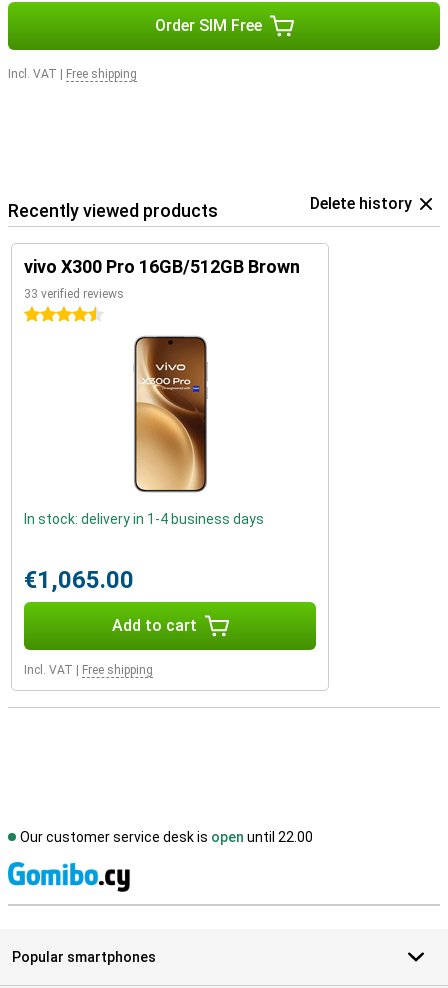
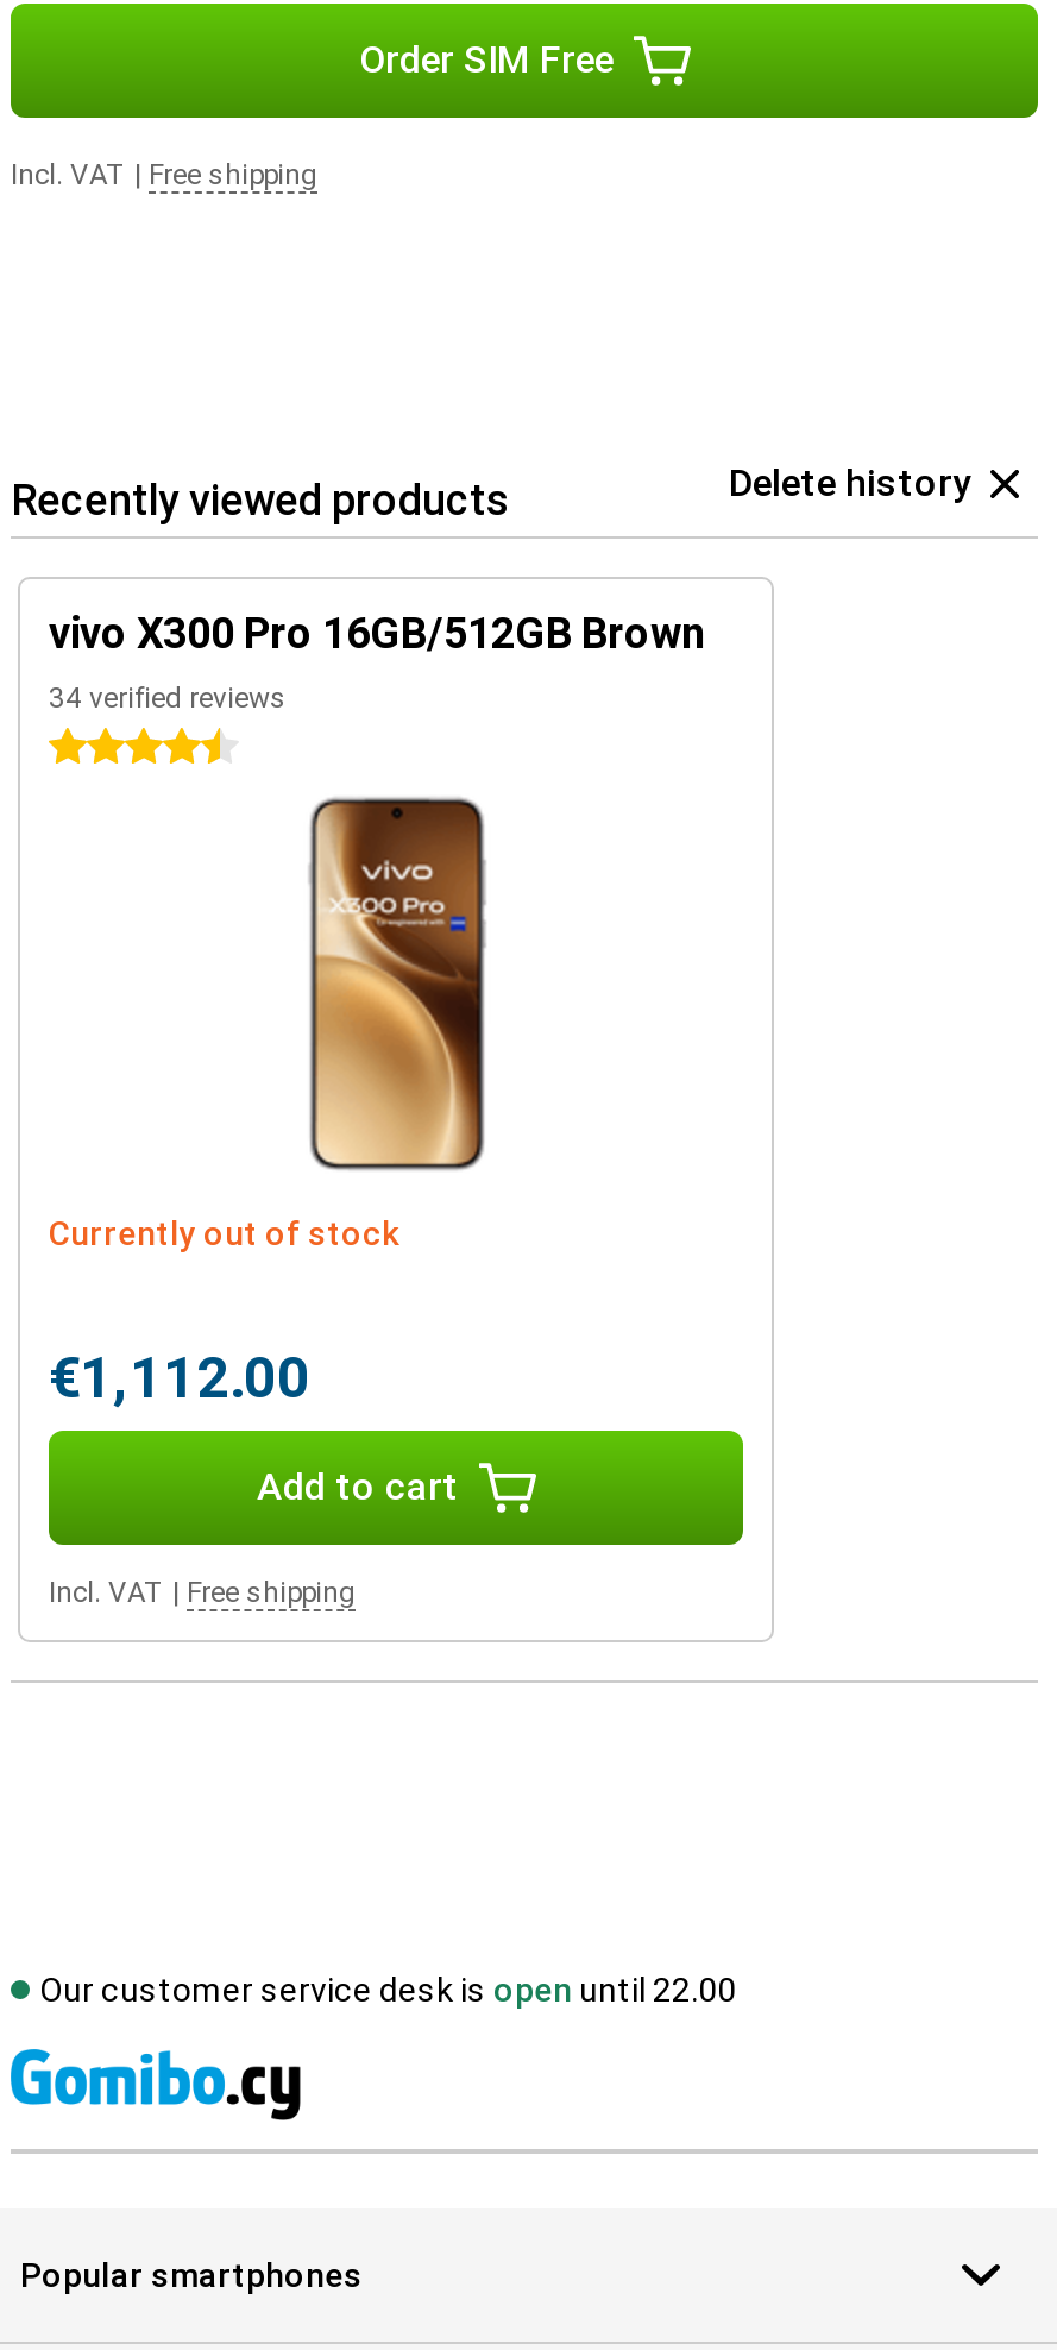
- 33 verified reviews
+ 34 verified reviews

- In stock: delivery in 1-4 business days
+ Currently out of stock

- €1,065.00
+ €1,112.00
